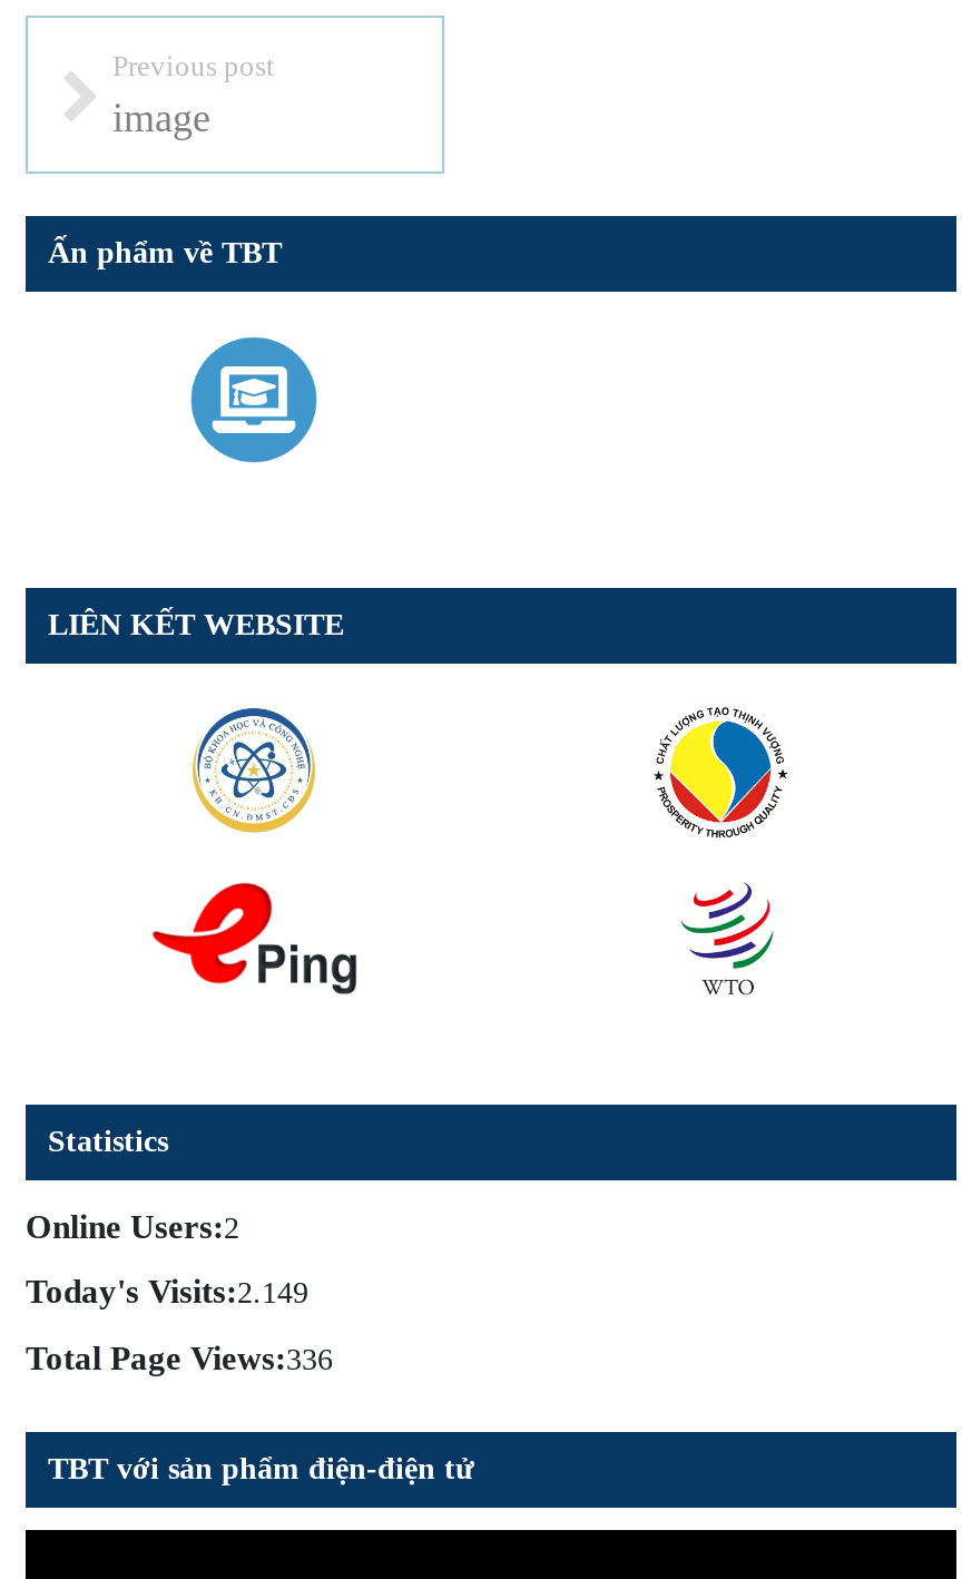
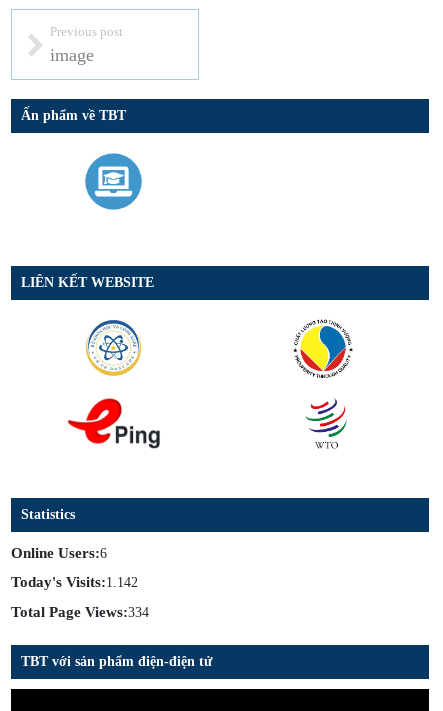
- Online Users:2
+ Online Users:6

- Today's Visits:2.149
+ Today's Visits:1.142

- Total Page Views:336
+ Total Page Views:334
